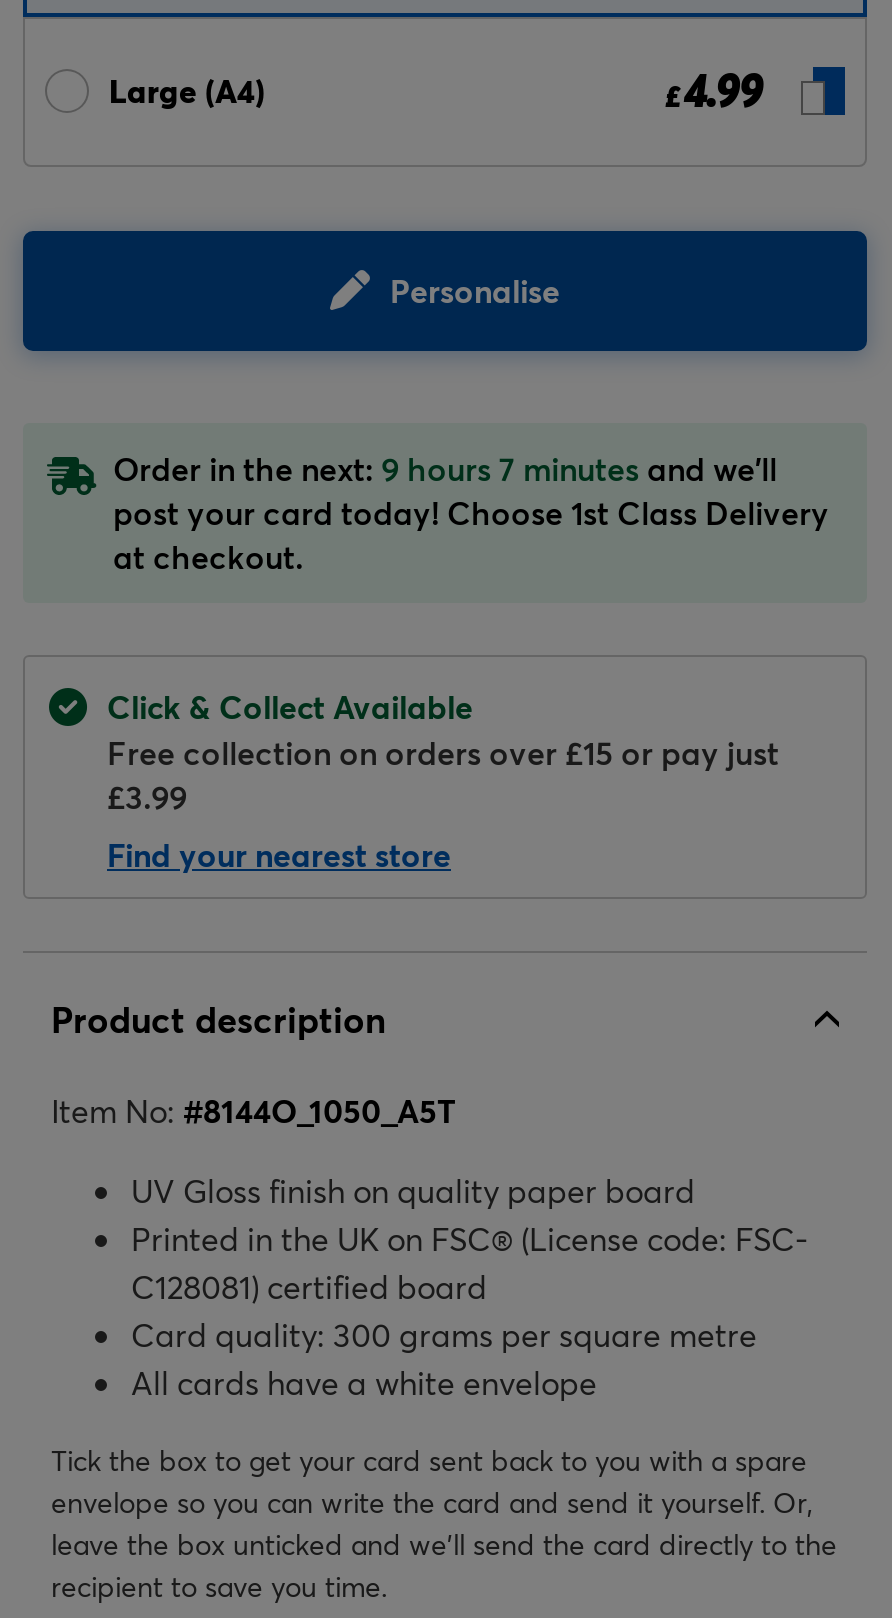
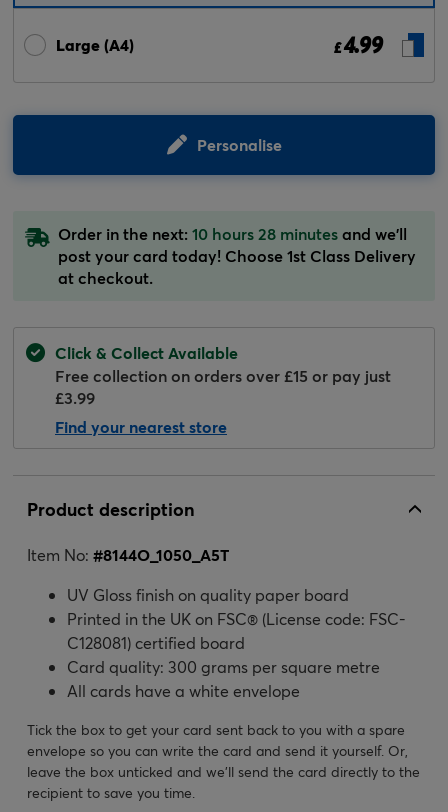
- Order in the next: 9 hours 7 minutes and we'll
+ Order in the next: 10 hours 28 minutes and we'll
